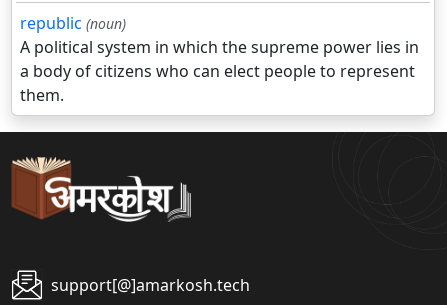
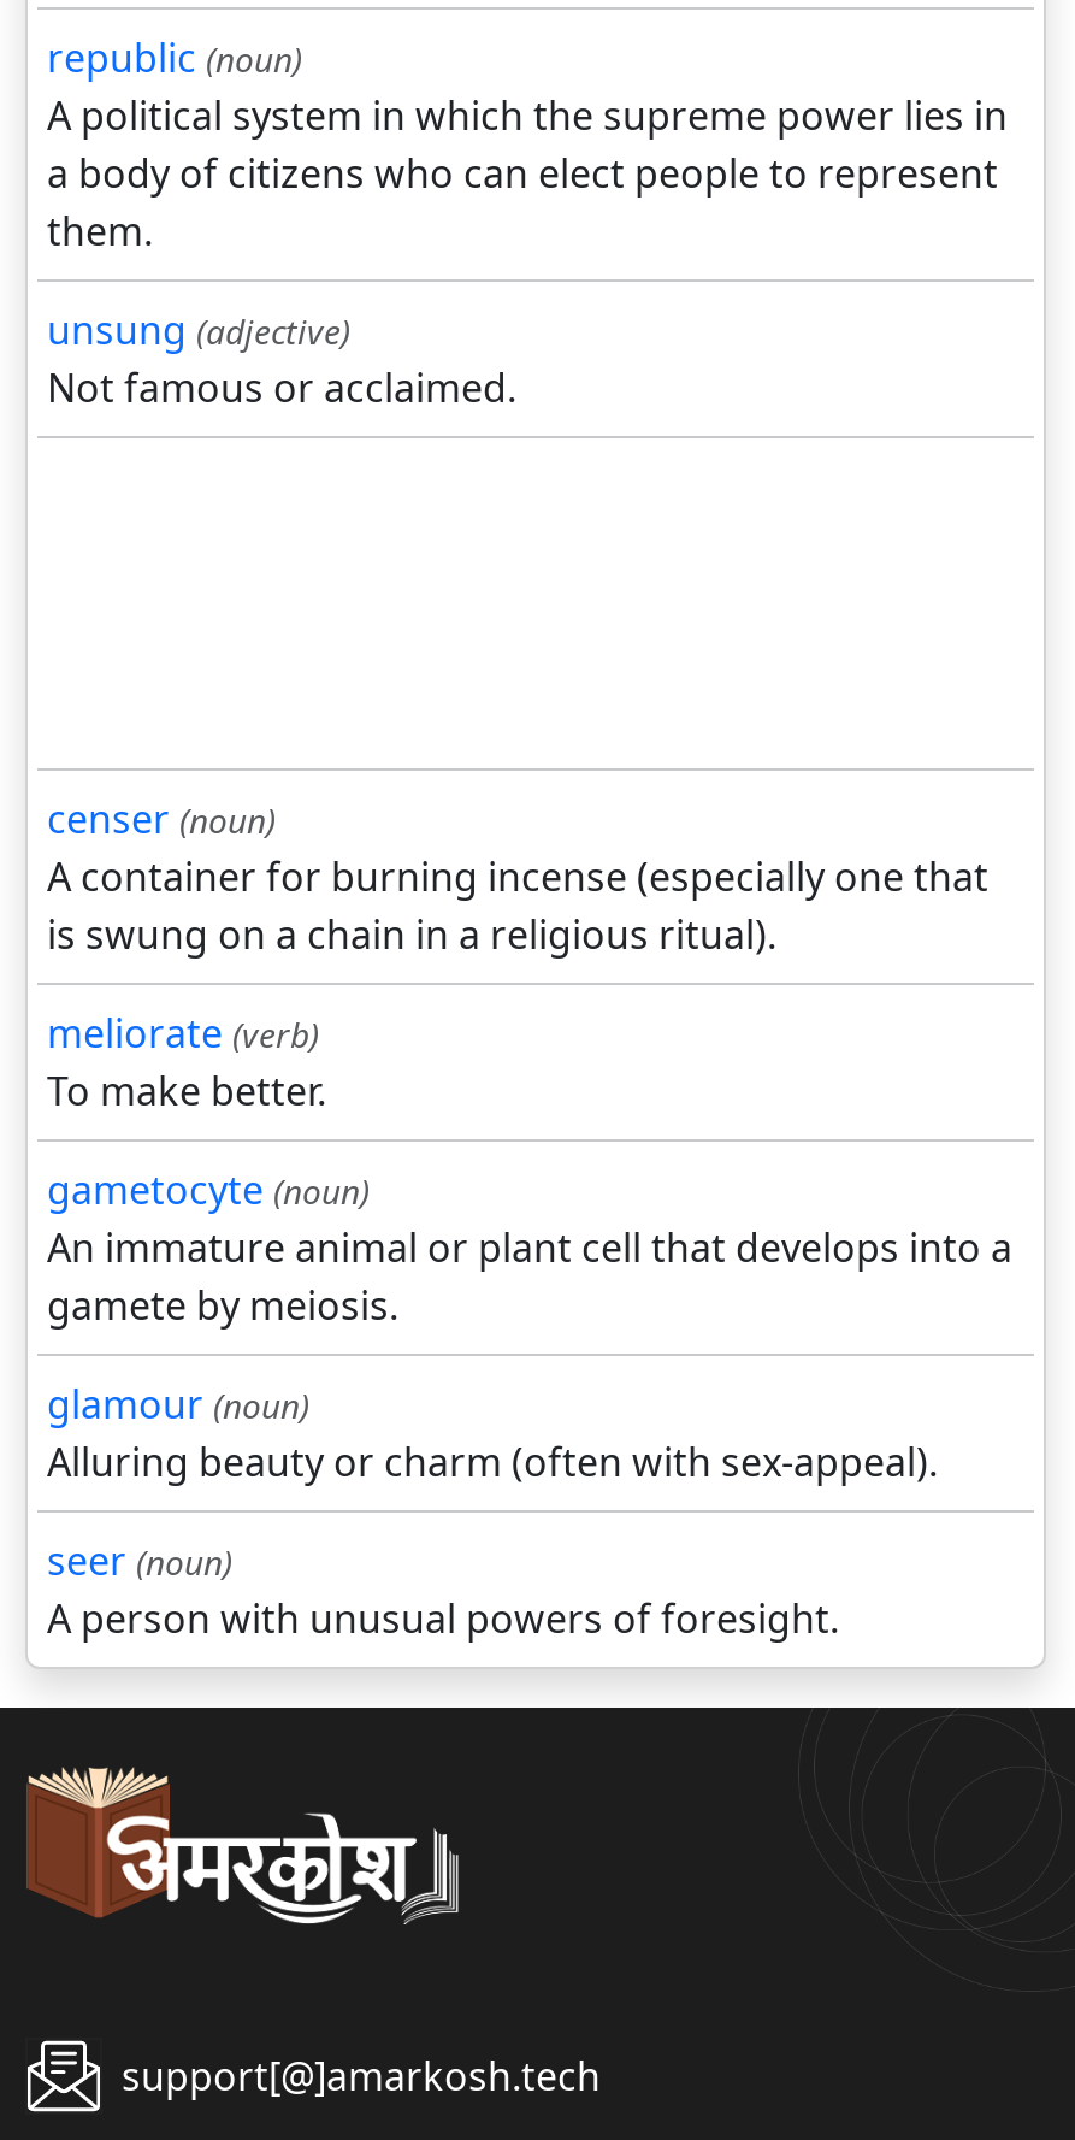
+ unsung (adjective)
+ Not famous or acclaimed.

+ censer (noun)
+ A container for burning incense (especially one that
+ is swung on a chain in a religious ritual).
+ meliorate (verb)
+ To make better.
+ gametocyte (noun)
+ An immature animal or plant cell that develops into a
+ gamete by meiosis.
+ glamour (noun)
+ Alluring beauty or charm (often with sex-appeal).
+ seer (noun)
+ A person with unusual powers of foresight.
